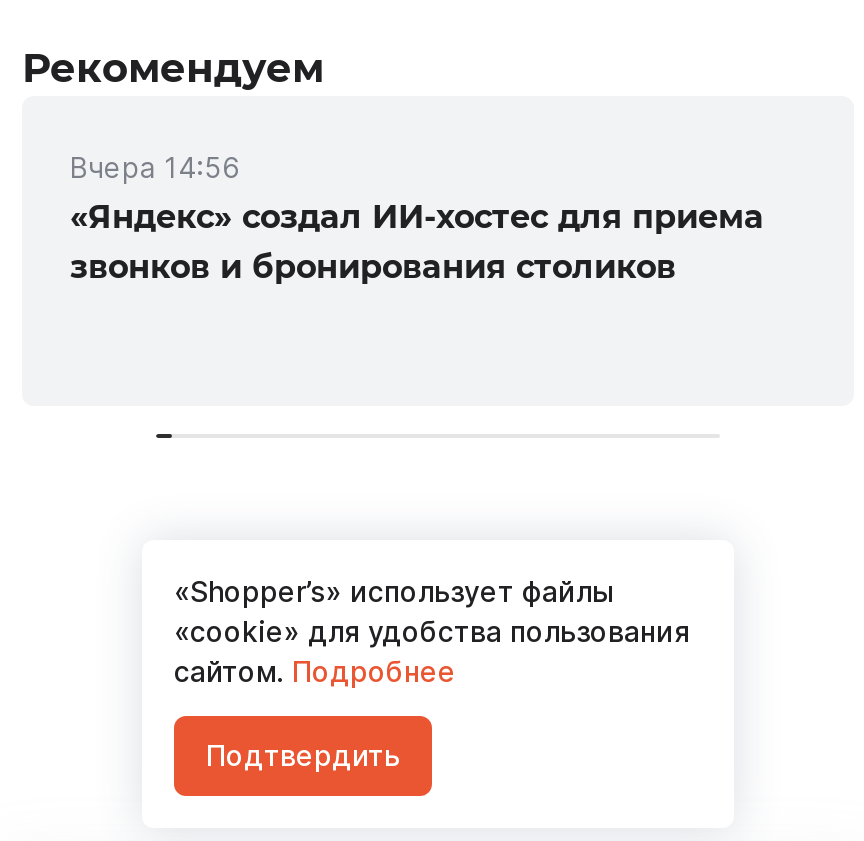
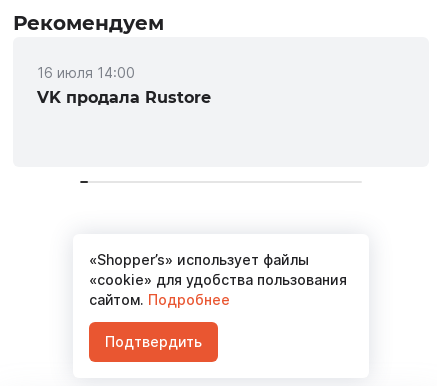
- Вчера 14:56
- «Яндекс» создал ИИ-хостес для приема
- звонков и бронирования столиков
+ 16 июля 14:00
+ VK продала Rustore
